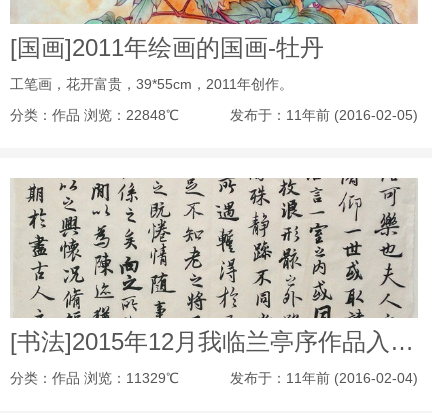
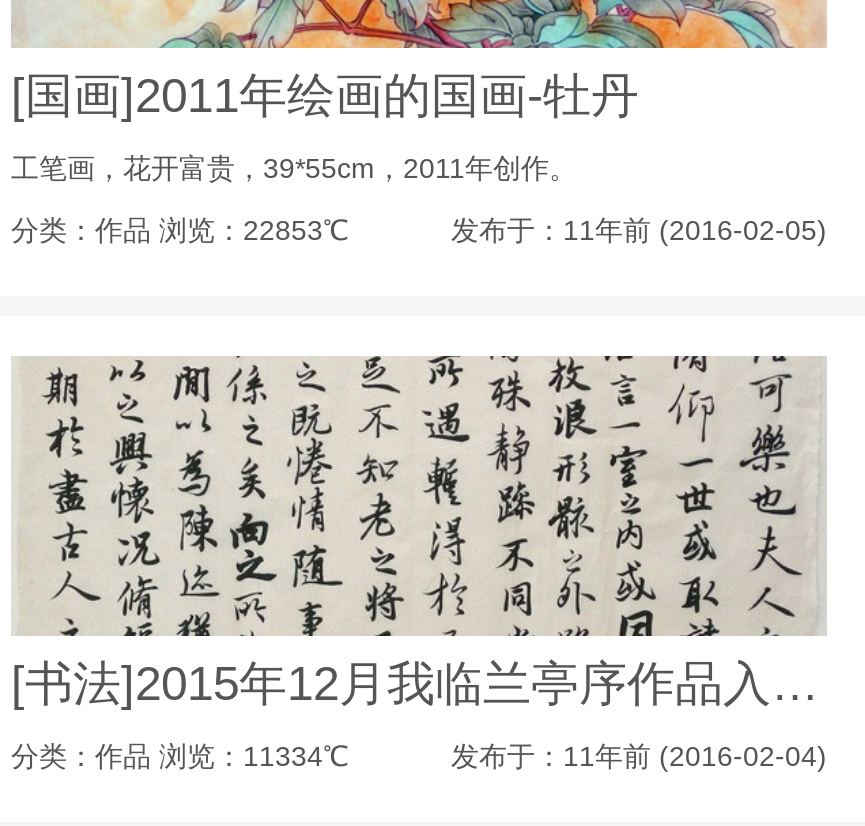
- 分类：作品 浏览：22848℃
+ 分类：作品 浏览：22853℃

- 分类：作品 浏览：11329℃
+ 分类：作品 浏览：11334℃
